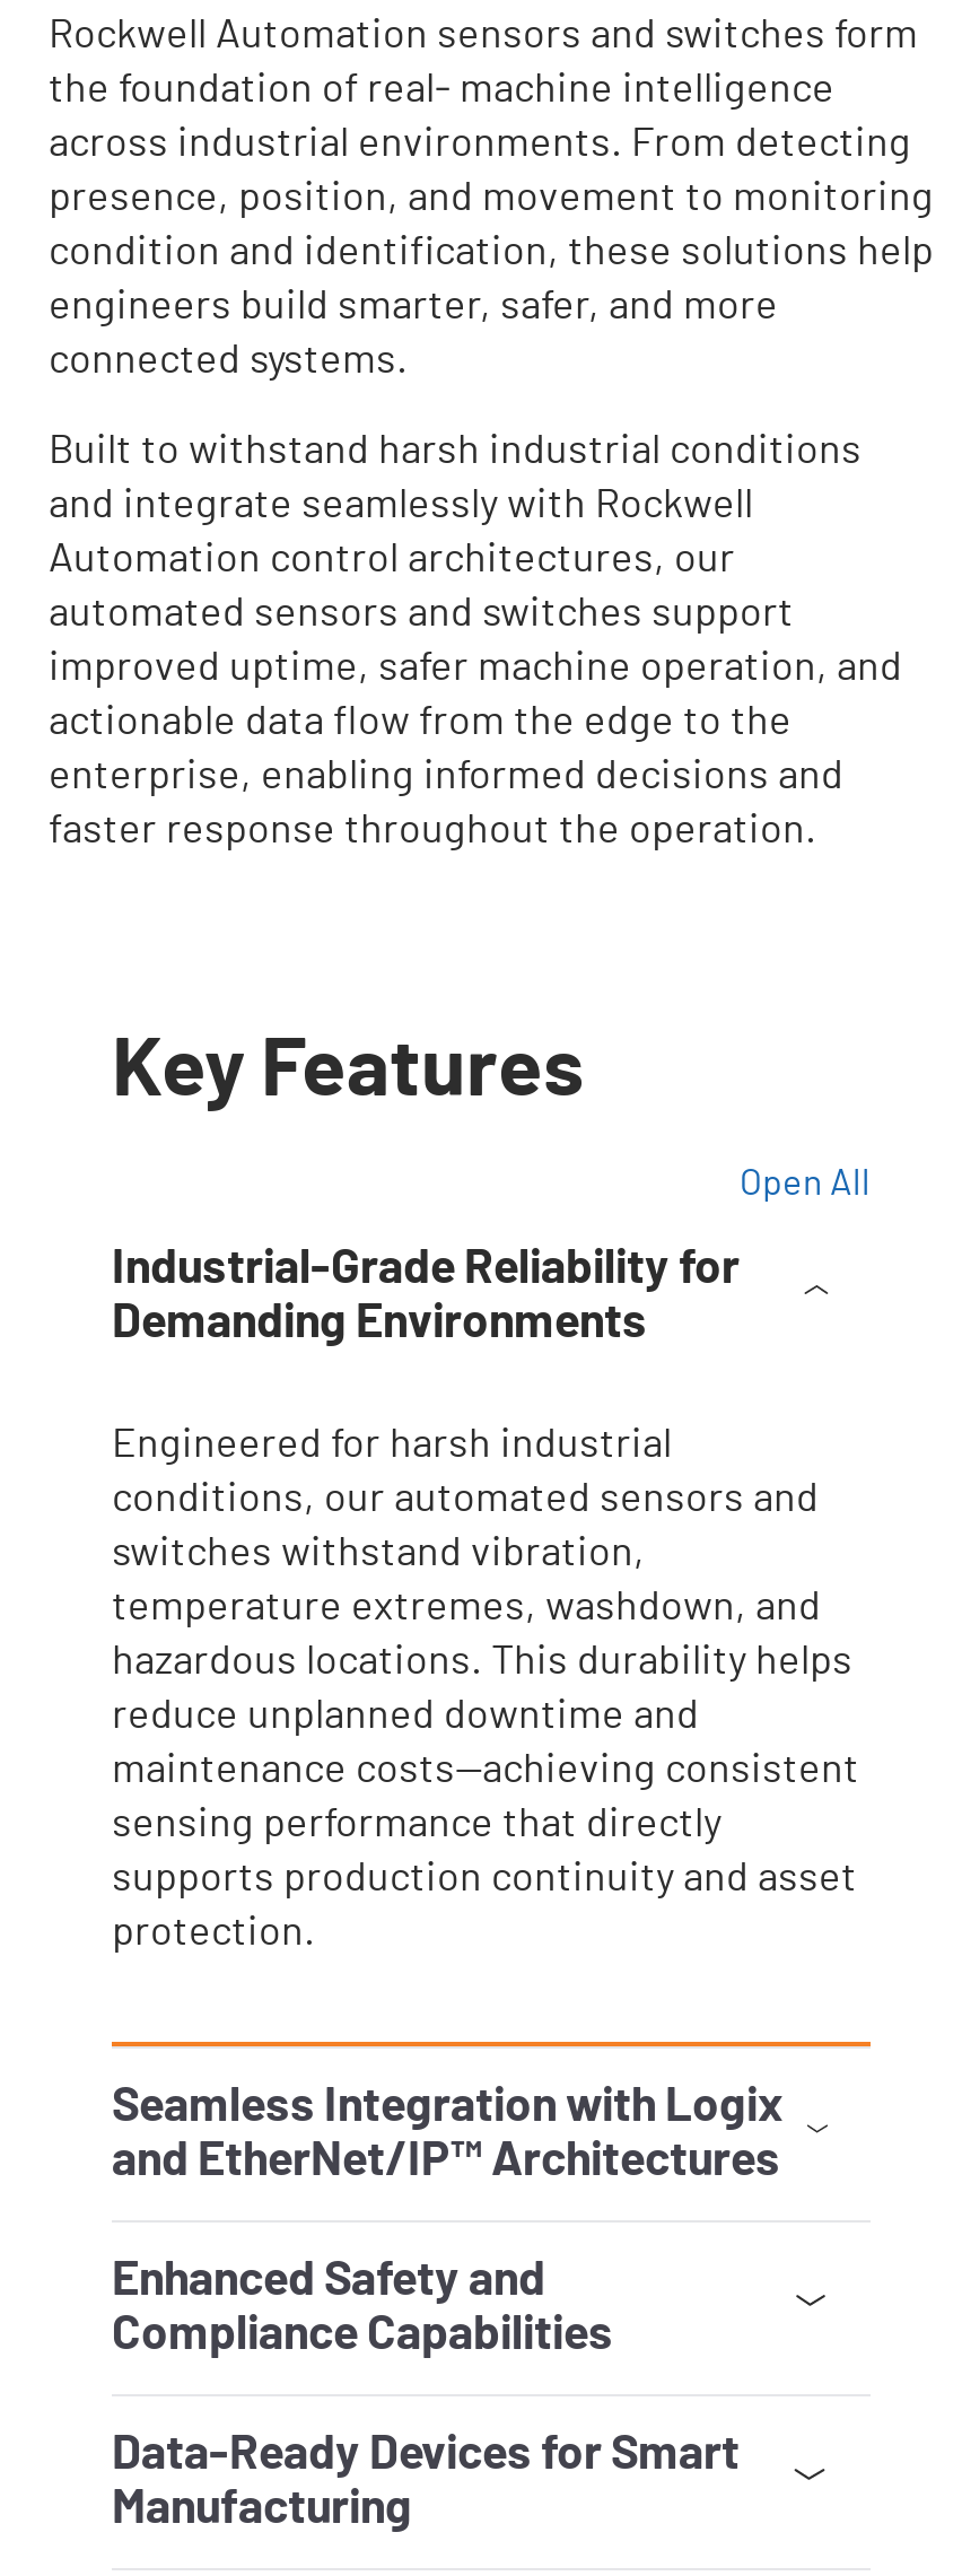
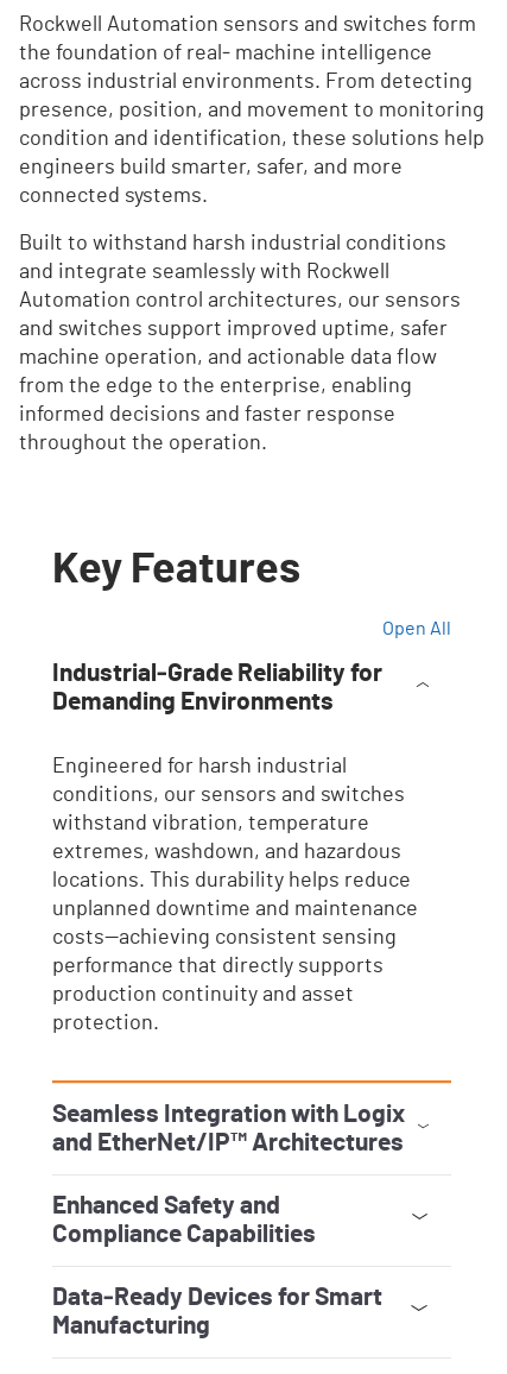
- Automation control architectures, our
- automated sensors and switches support
- improved uptime, safer machine operation, and
- actionable data flow from the edge to the
- enterprise, enabling informed decisions and
- faster response throughout the operation.
+ Automation control architectures, our sensors
+ and switches support improved uptime, safer
+ machine operation, and actionable data flow
+ from the edge to the enterprise, enabling
+ informed decisions and faster response
+ throughout the operation.

- conditions, our automated sensors and
- switches withstand vibration,
- temperature extremes, washdown, and
- hazardous locations. This durability helps
- reduce unplanned downtime and
- maintenance costs—achieving consistent
- sensing performance that directly
- supports production continuity and asset
+ conditions, our sensors and switches
+ withstand vibration, temperature
+ extremes, washdown, and hazardous
+ locations. This durability helps reduce
+ unplanned downtime and maintenance
+ costs—achieving consistent sensing
+ performance that directly supports
+ production continuity and asset
